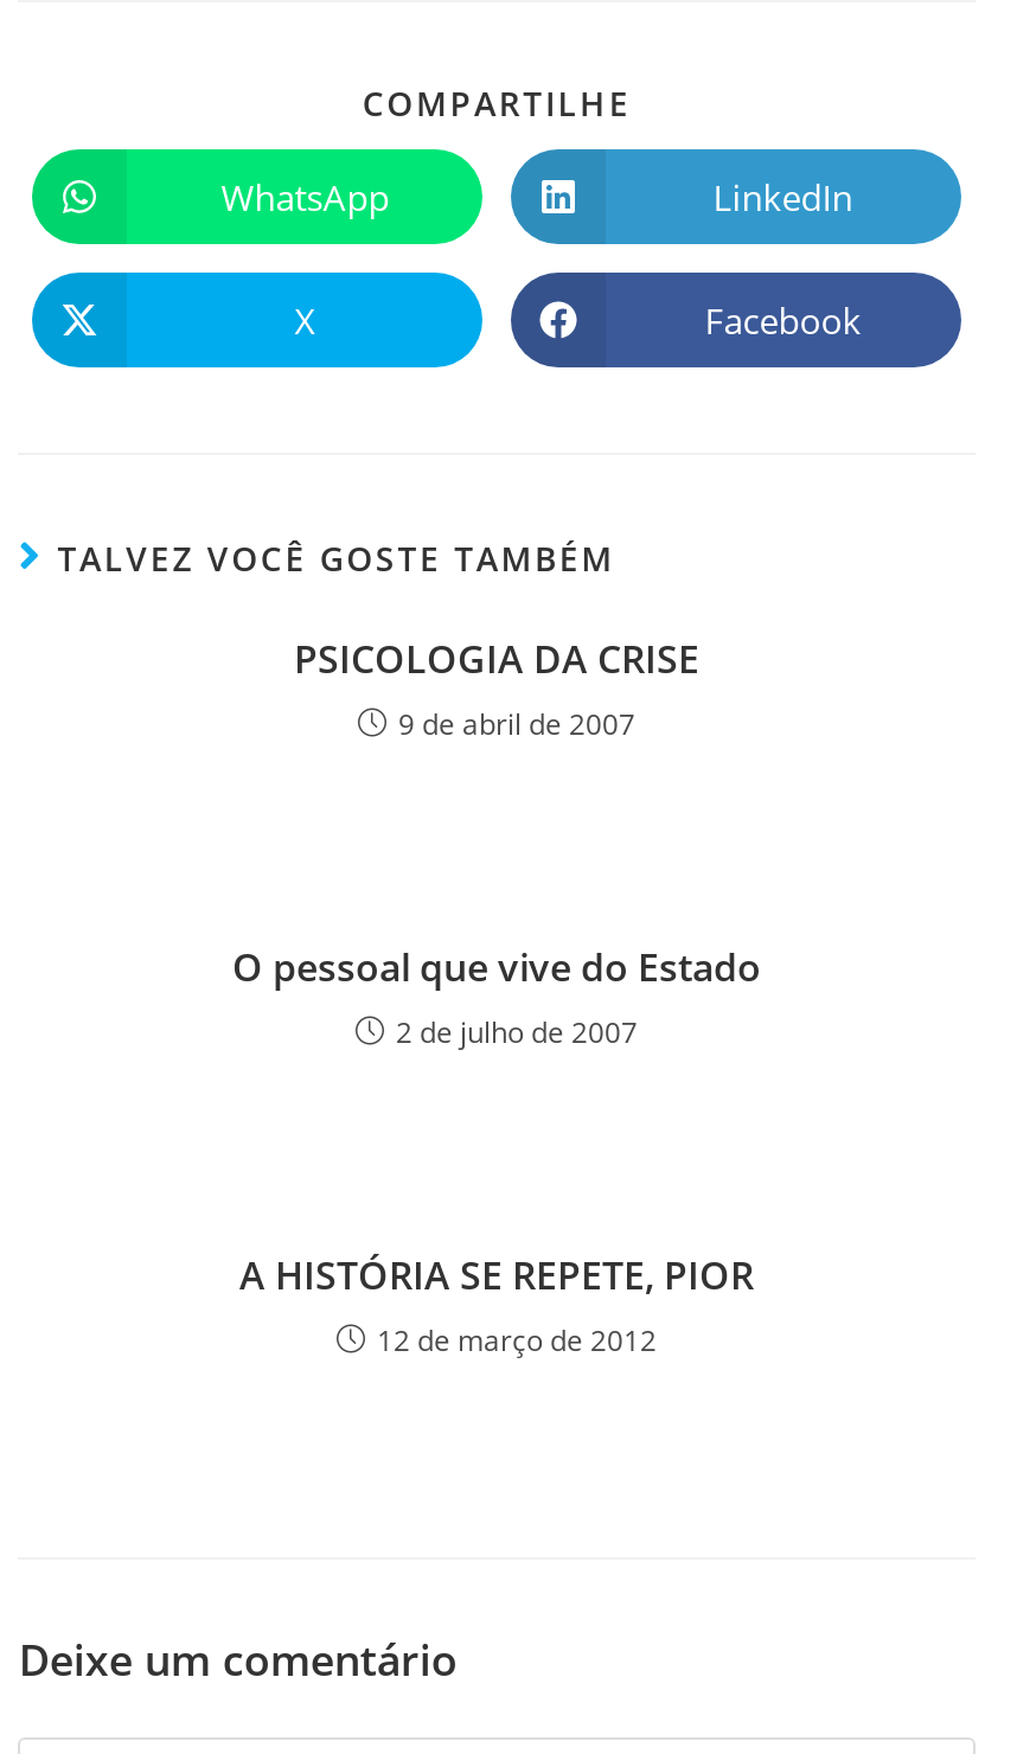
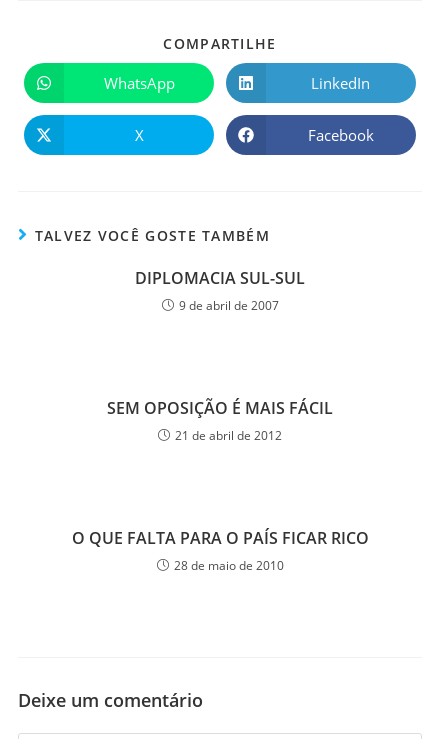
- PSICOLOGIA DA CRISE
+ DIPLOMACIA SUL-SUL

- O pessoal que vive do Estado
- 2 de julho de 2007
+ SEM OPOSIÇÃO É MAIS FÁCIL
+ 21 de abril de 2012

- A HISTÓRIA SE REPETE, PIOR
- 12 de março de 2012
+ O QUE FALTA PARA O PAÍS FICAR RICO
+ 28 de maio de 2010
